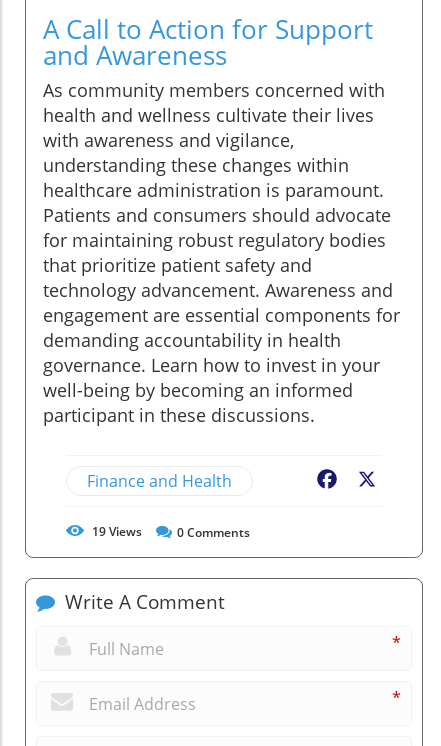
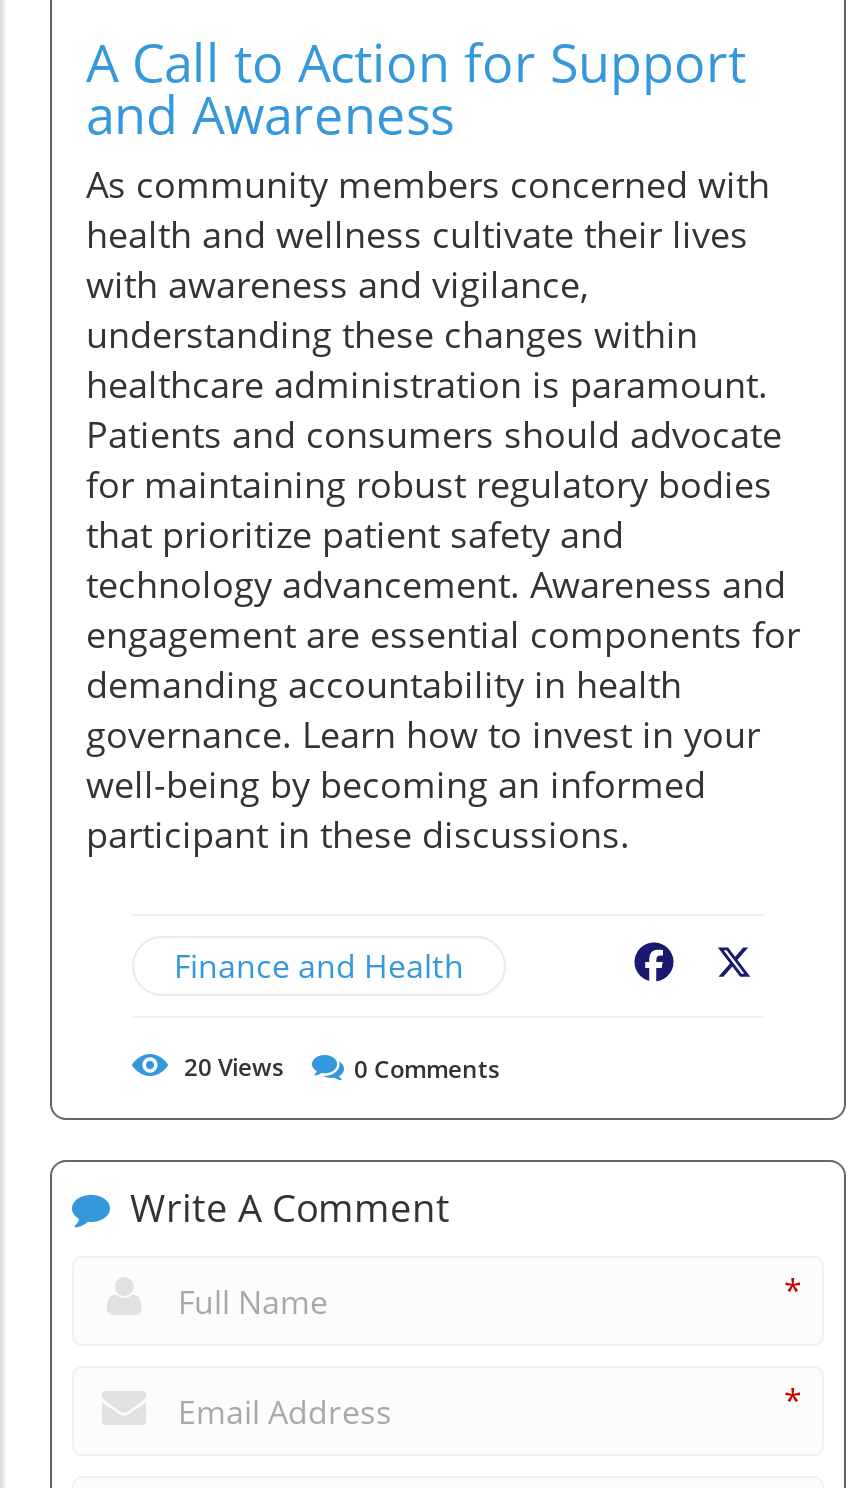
- 19 Views
+ 20 Views
